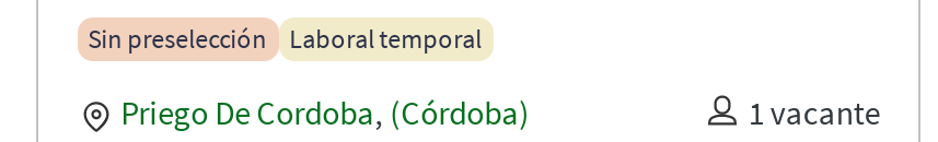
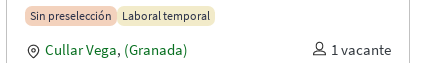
- Priego De Cordoba, (Córdoba)
+ Cullar Vega, (Granada)
